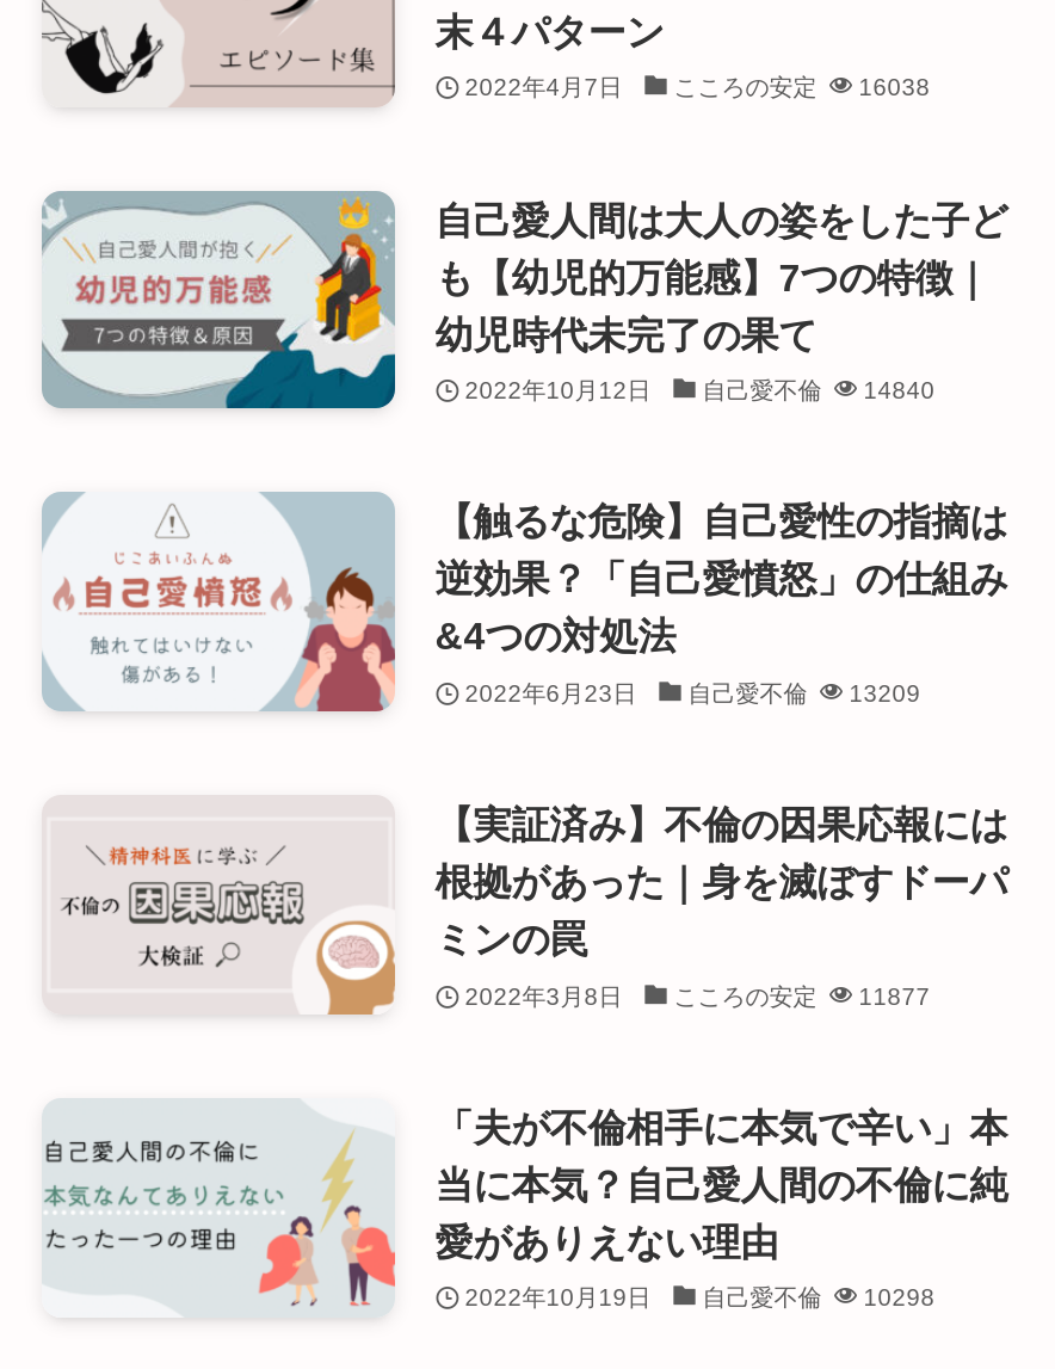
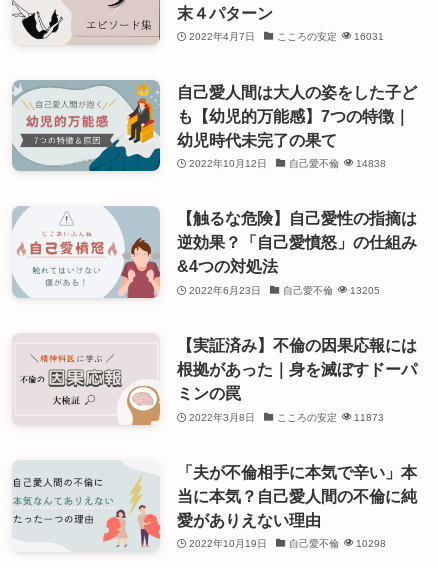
- 2022年4月7日 こころの安定 16038
+ 2022年4月7日 こころの安定 16031

- 2022年10月12日 自己愛不倫 14840
+ 2022年10月12日 自己愛不倫 14838

- 2022年6月23日 自己愛不倫 13209
+ 2022年6月23日 自己愛不倫 13205

- 2022年3月8日 こころの安定 11877
+ 2022年3月8日 こころの安定 11873
